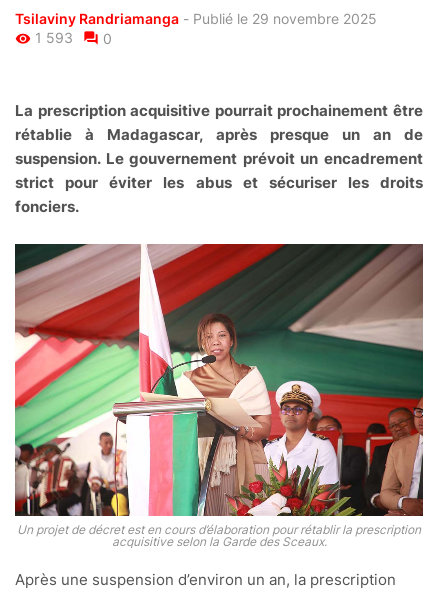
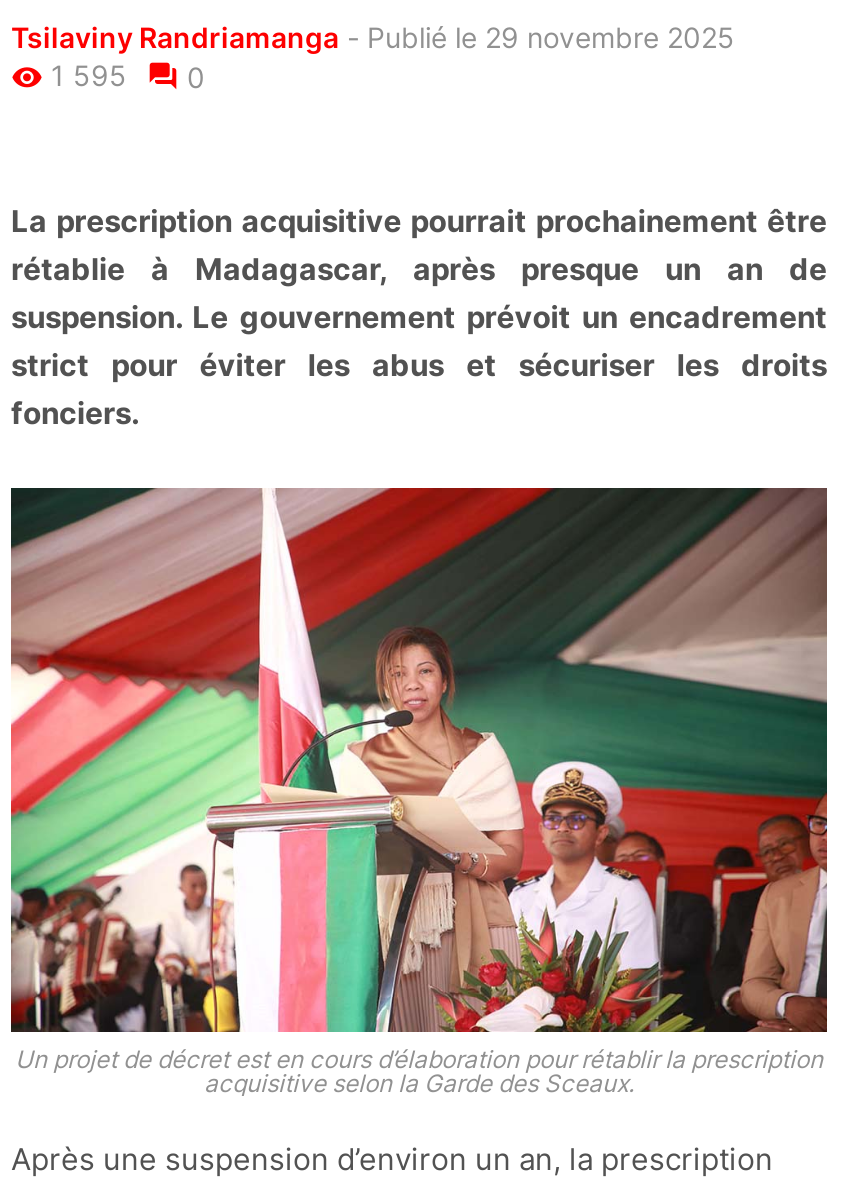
- 1 593 0
+ 1 595 0
